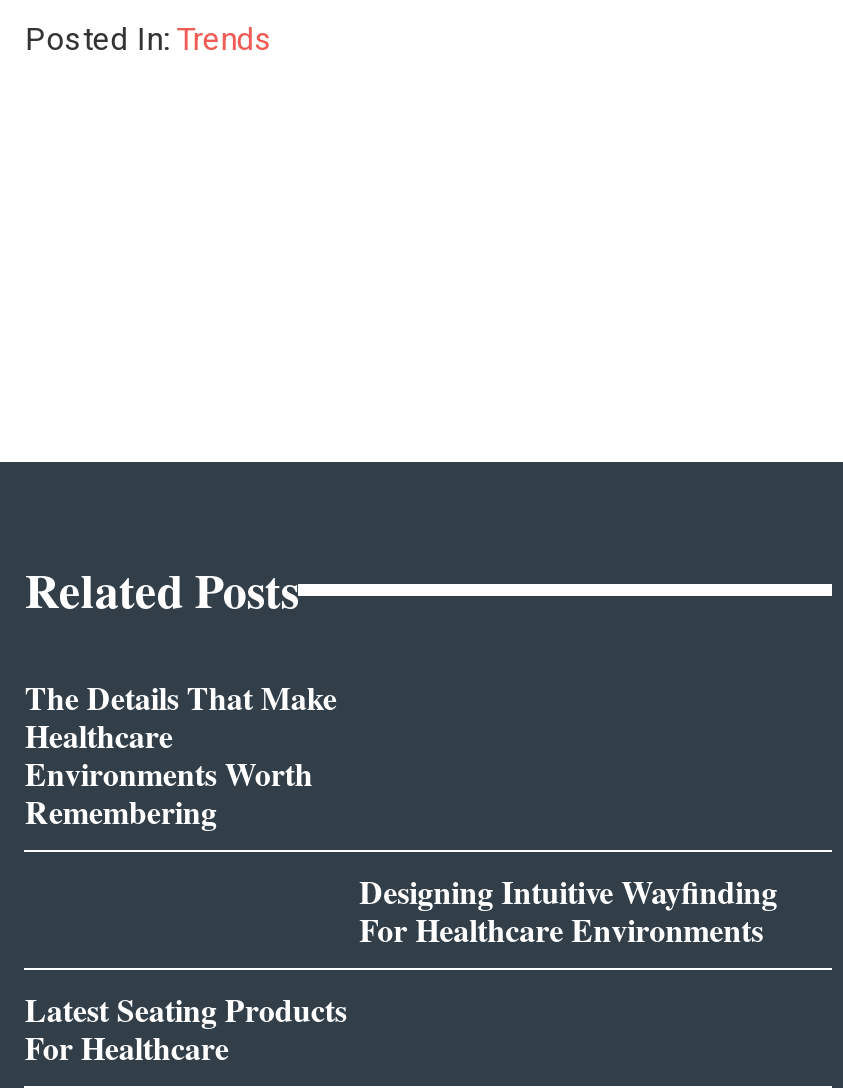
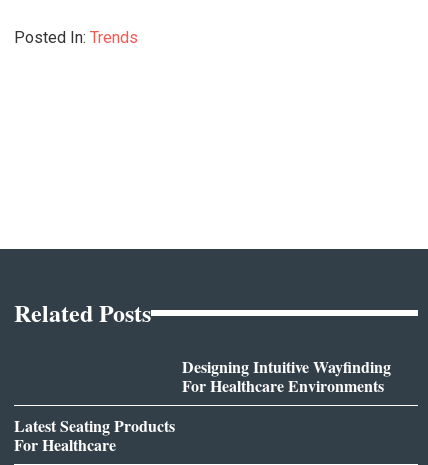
- The Details That Make
- Healthcare
- Environments Worth
- Remembering
